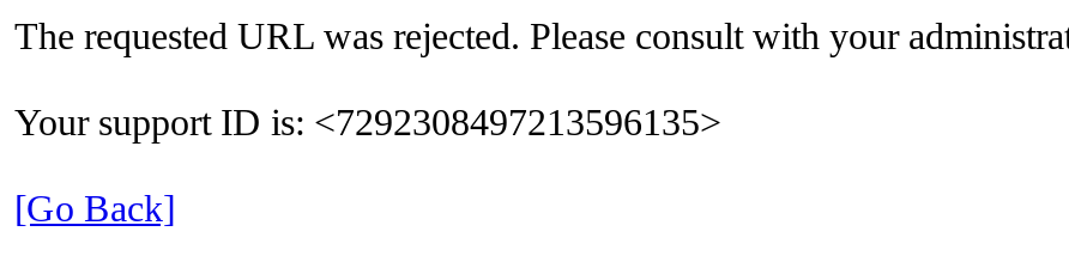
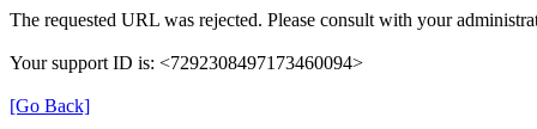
- Your support ID is: <7292308497213596135>
+ Your support ID is: <7292308497173460094>
